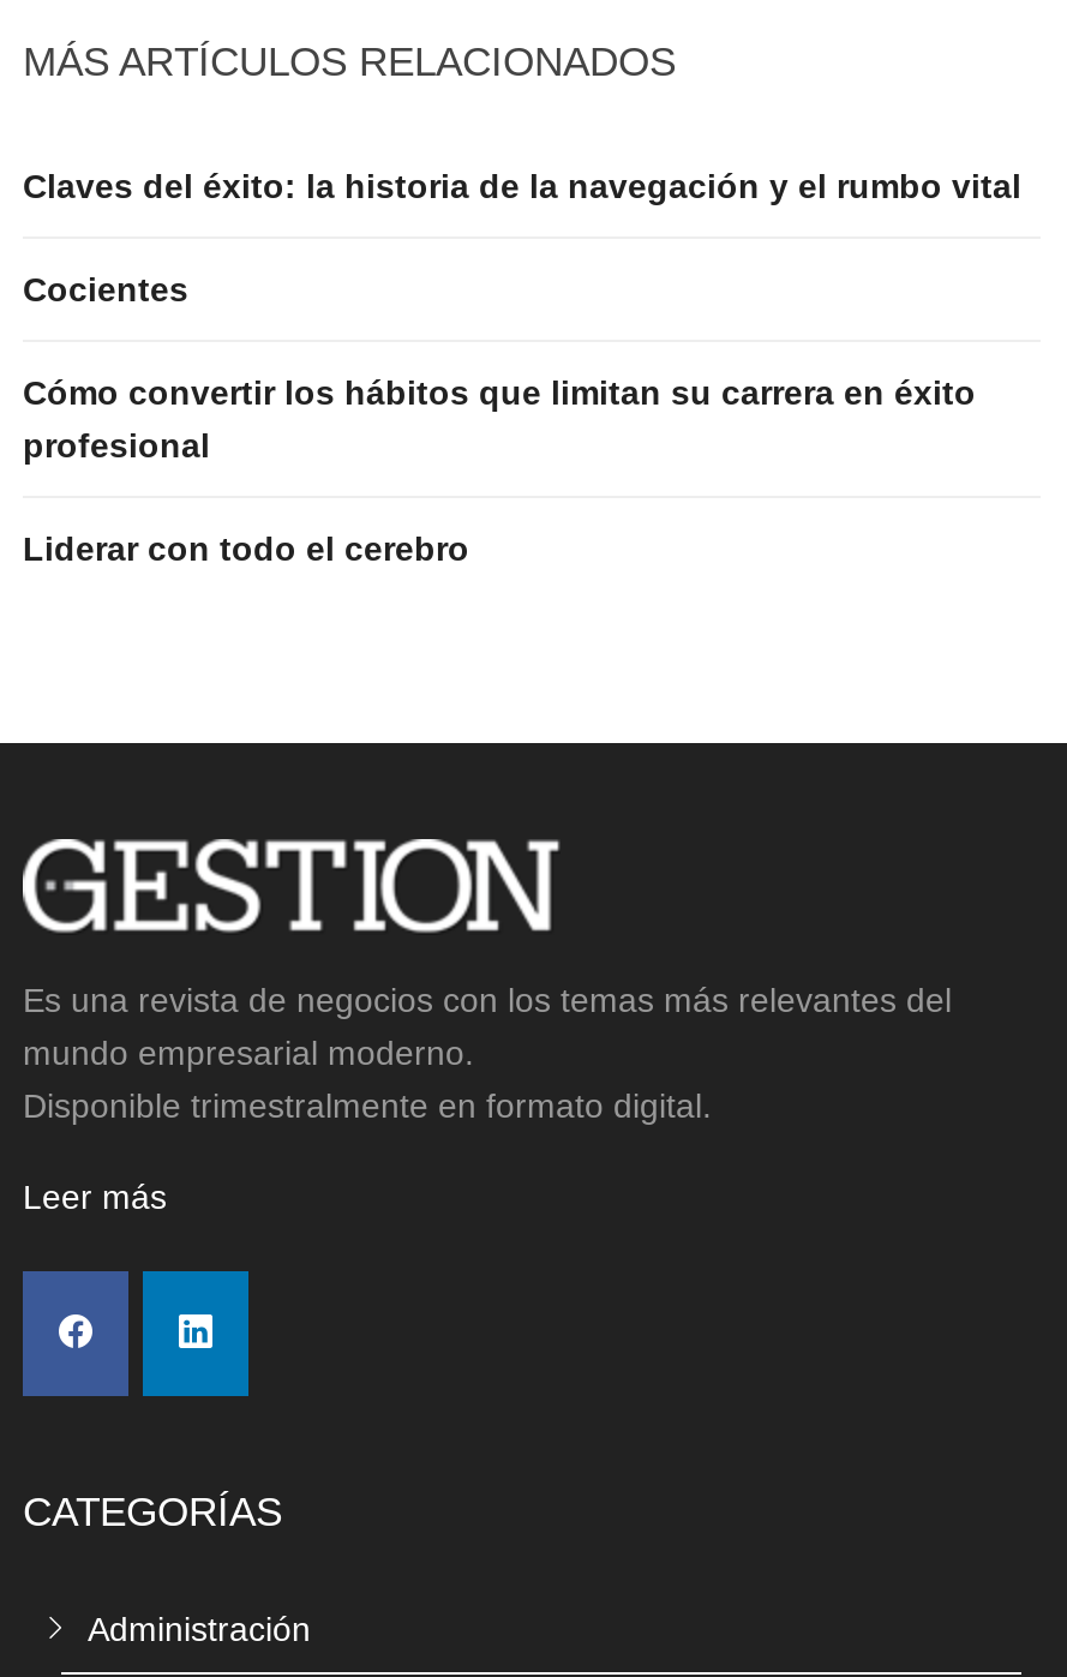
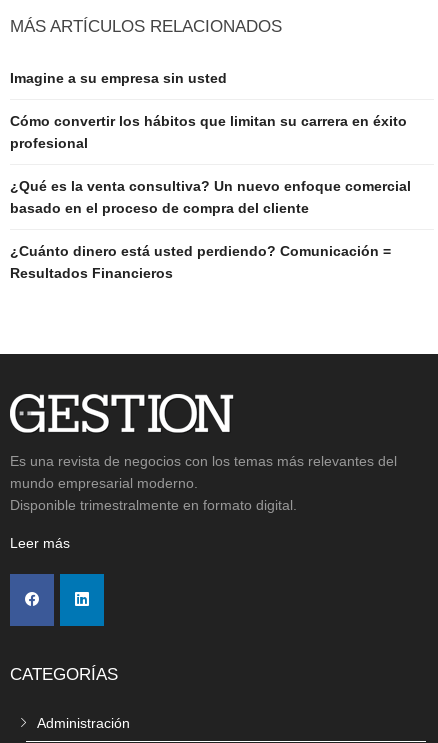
- Claves del éxito: la historia de la navegación y el rumbo vital
- Cocientes
+ Imagine a su empresa sin usted

moved up: Cómo convertir los hábitos que limitan su carrera en éxito | profesional

- Liderar con todo el cerebro
+ ¿Qué es la venta consultiva? Un nuevo enfoque comercial
+ basado en el proceso de compra del cliente
+ ¿Cuánto dinero está usted perdiendo? Comunicación =
+ Resultados Financieros
